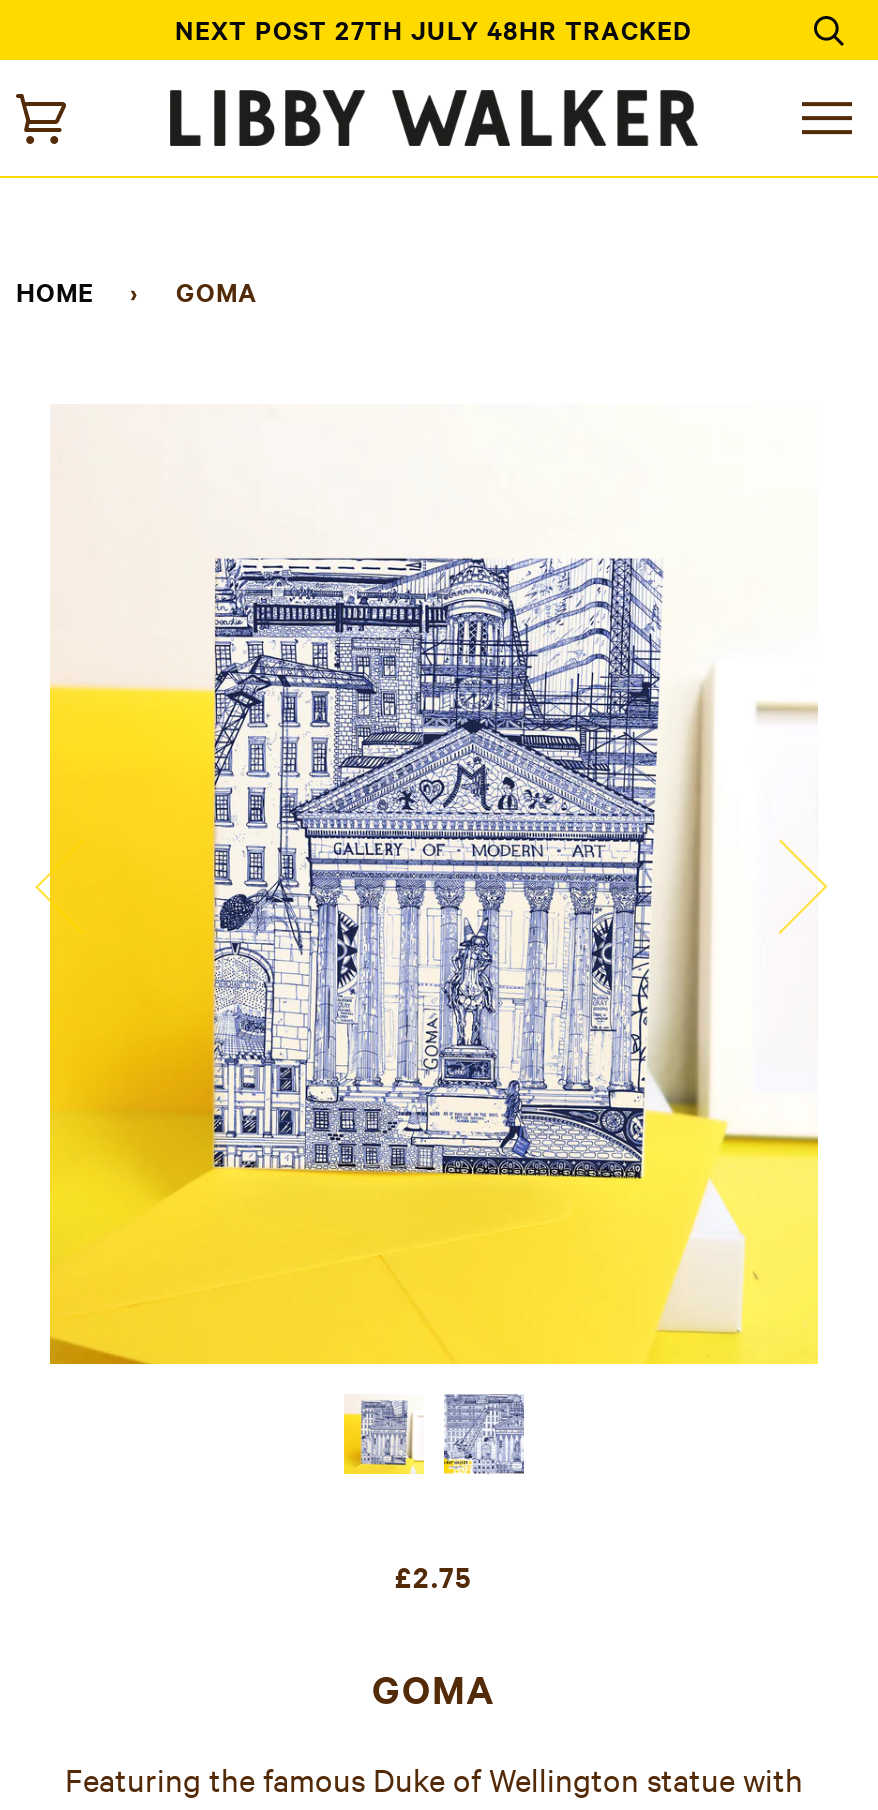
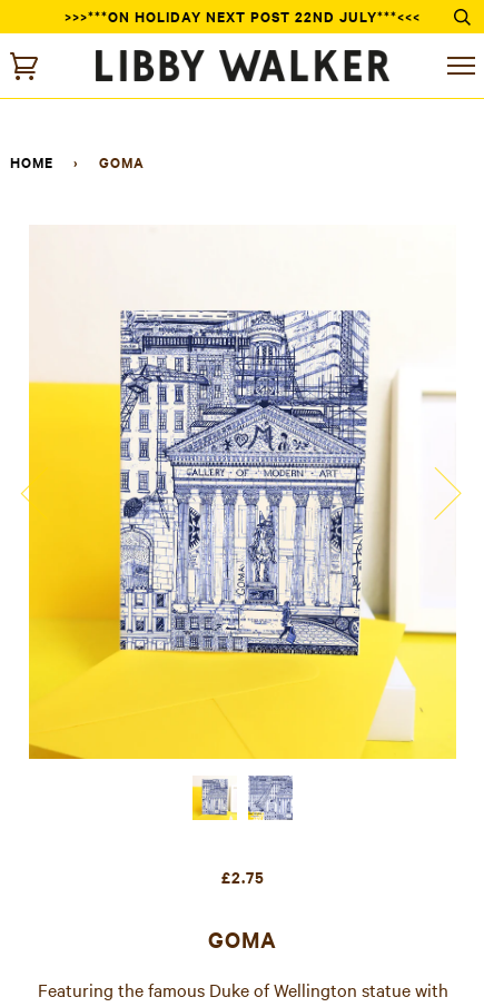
- NEXT POST 27TH JULY 48HR TRACKED
+ >>>***ON HOLIDAY NEXT POST 22ND JULY***<<<
